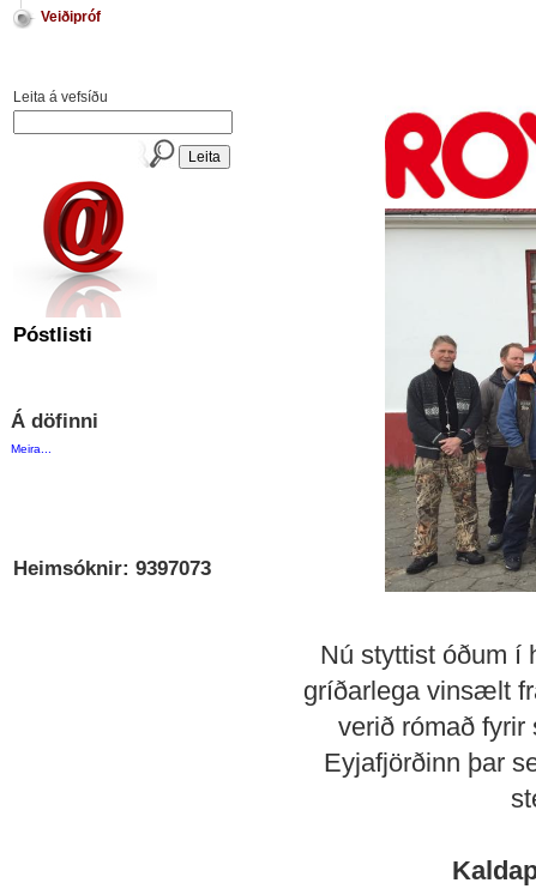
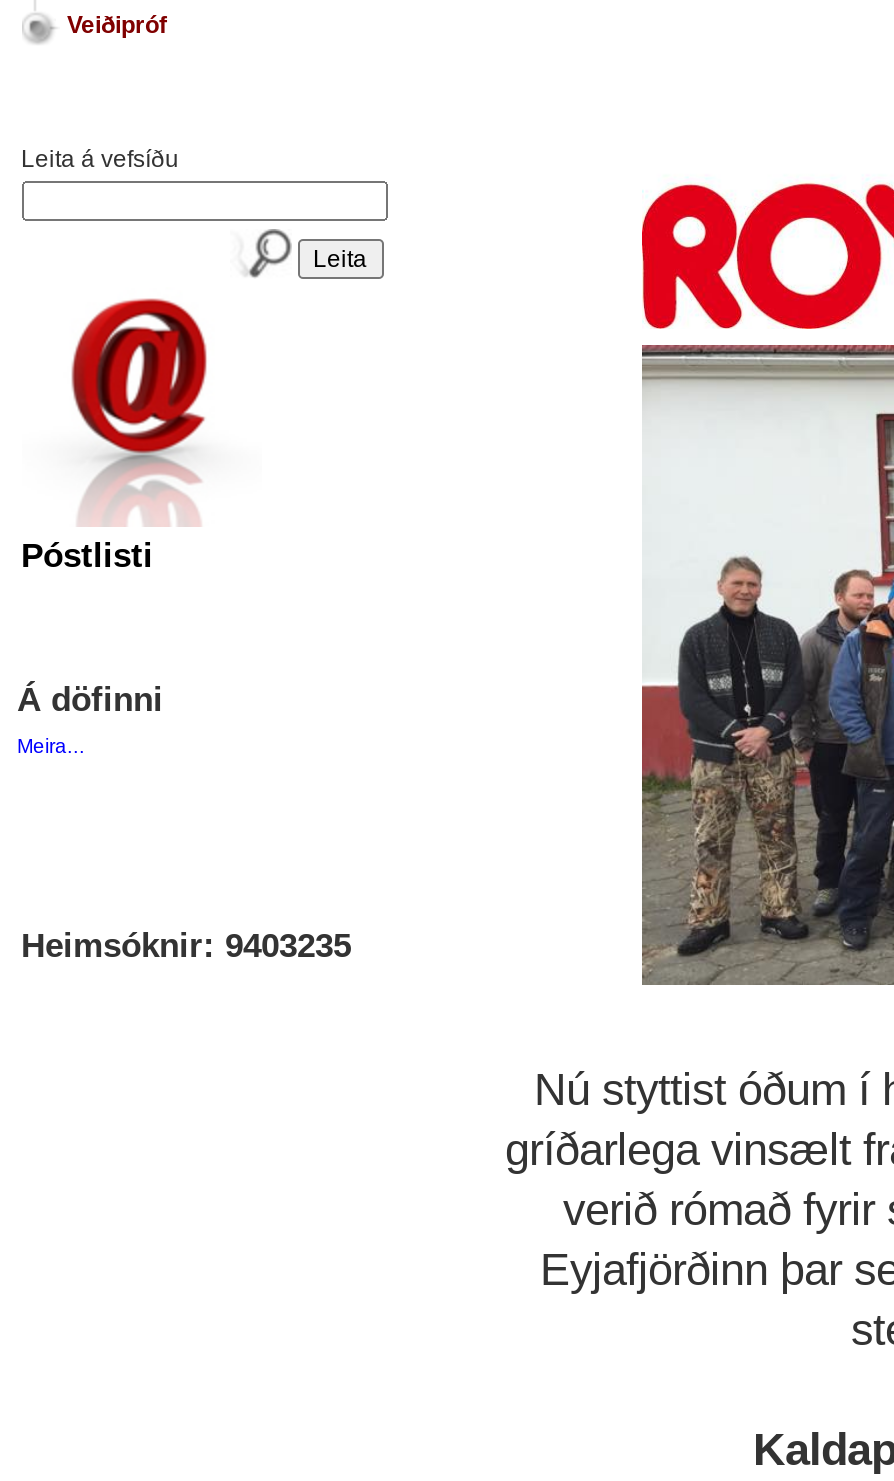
- Heimsóknir: 9397073
+ Heimsóknir: 9403235
